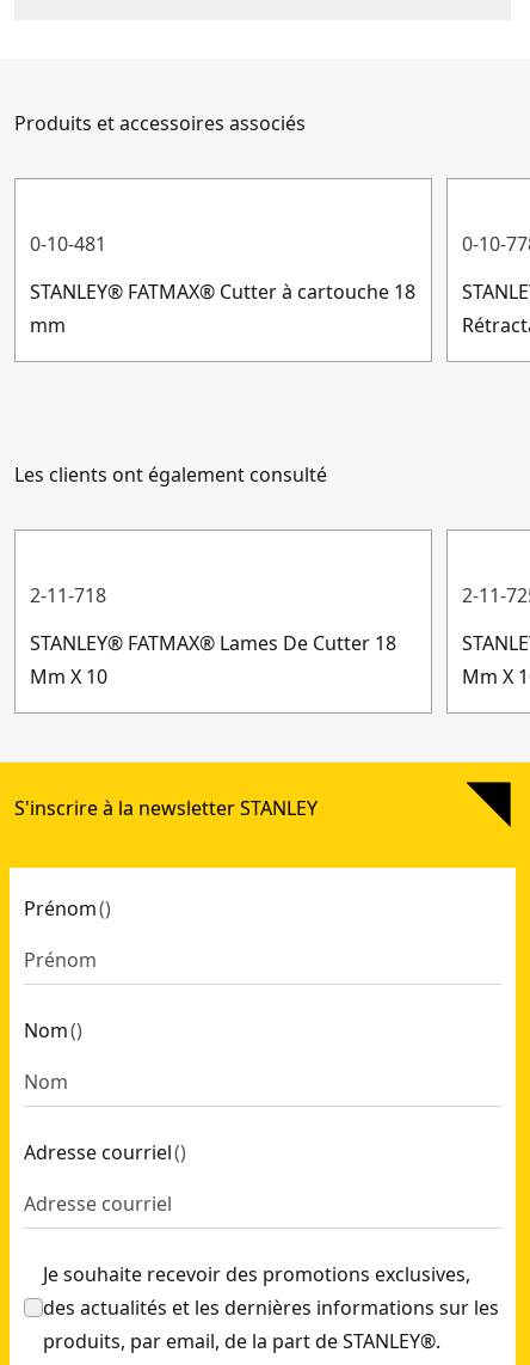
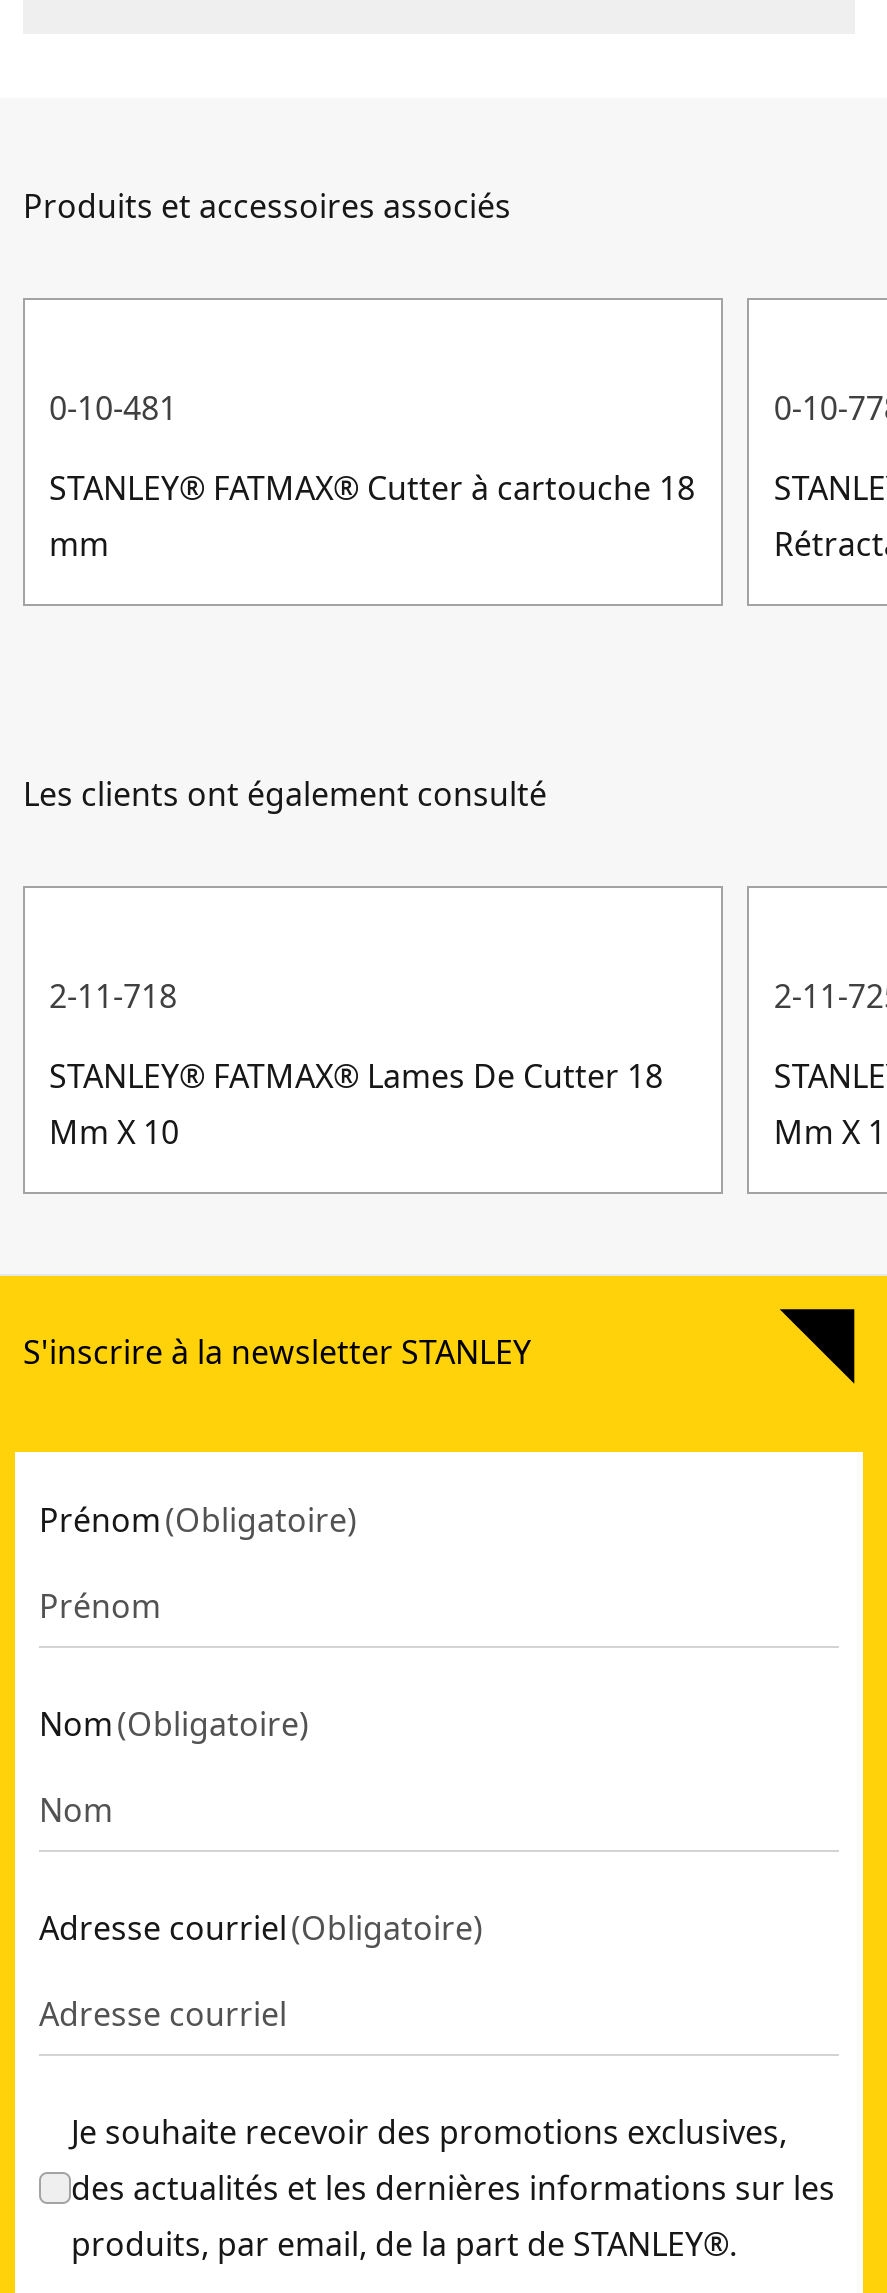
- Prénom ()
+ Prénom (Obligatoire)

- Nom ()
+ Nom (Obligatoire)

- Adresse courriel ()
+ Adresse courriel (Obligatoire)
